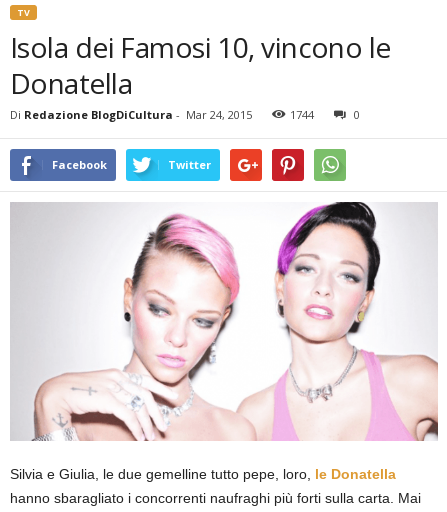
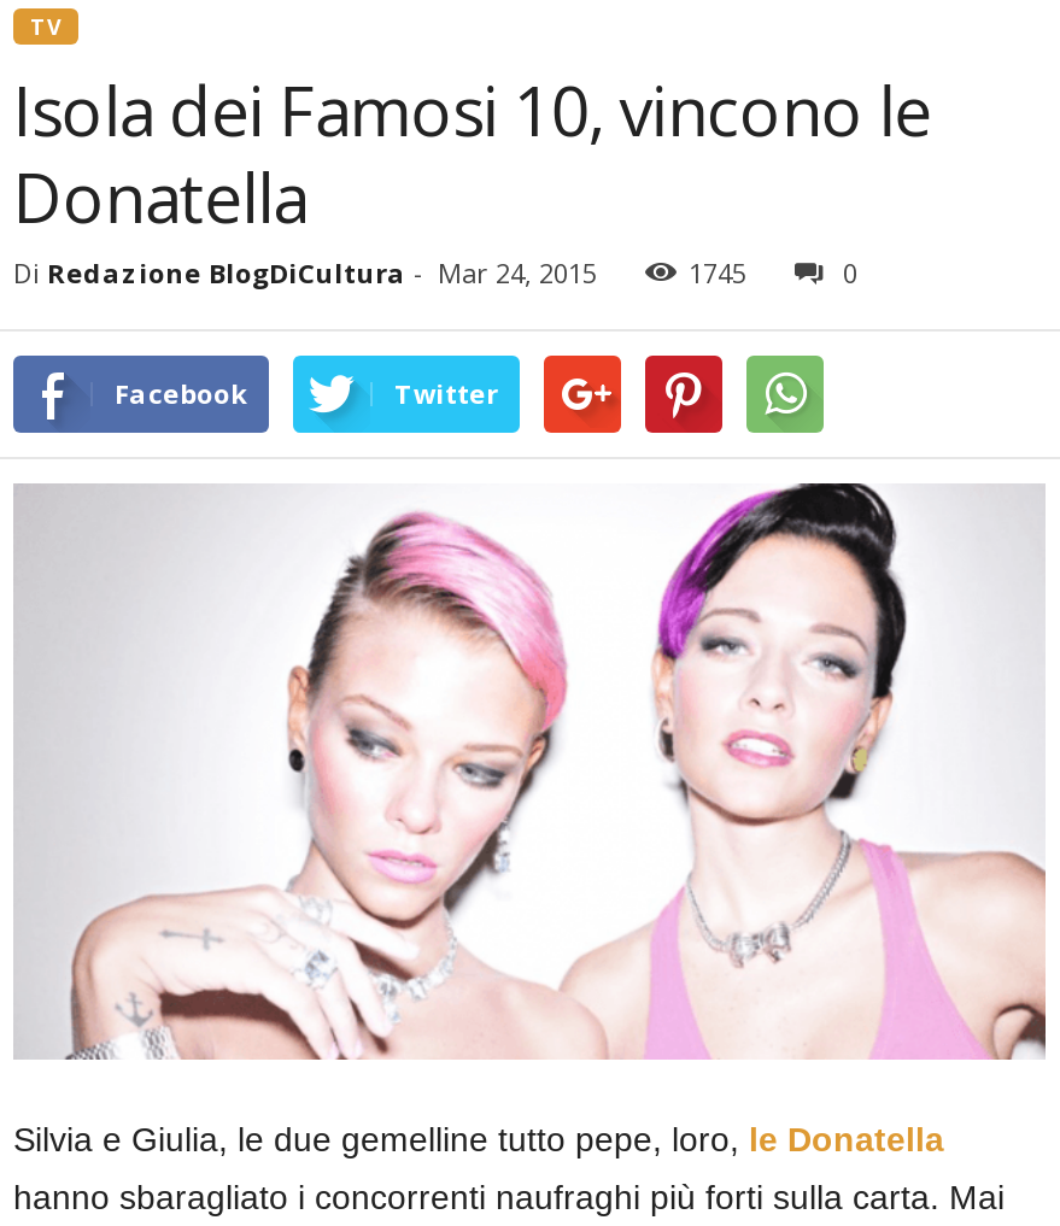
- 1744
+ 1745
